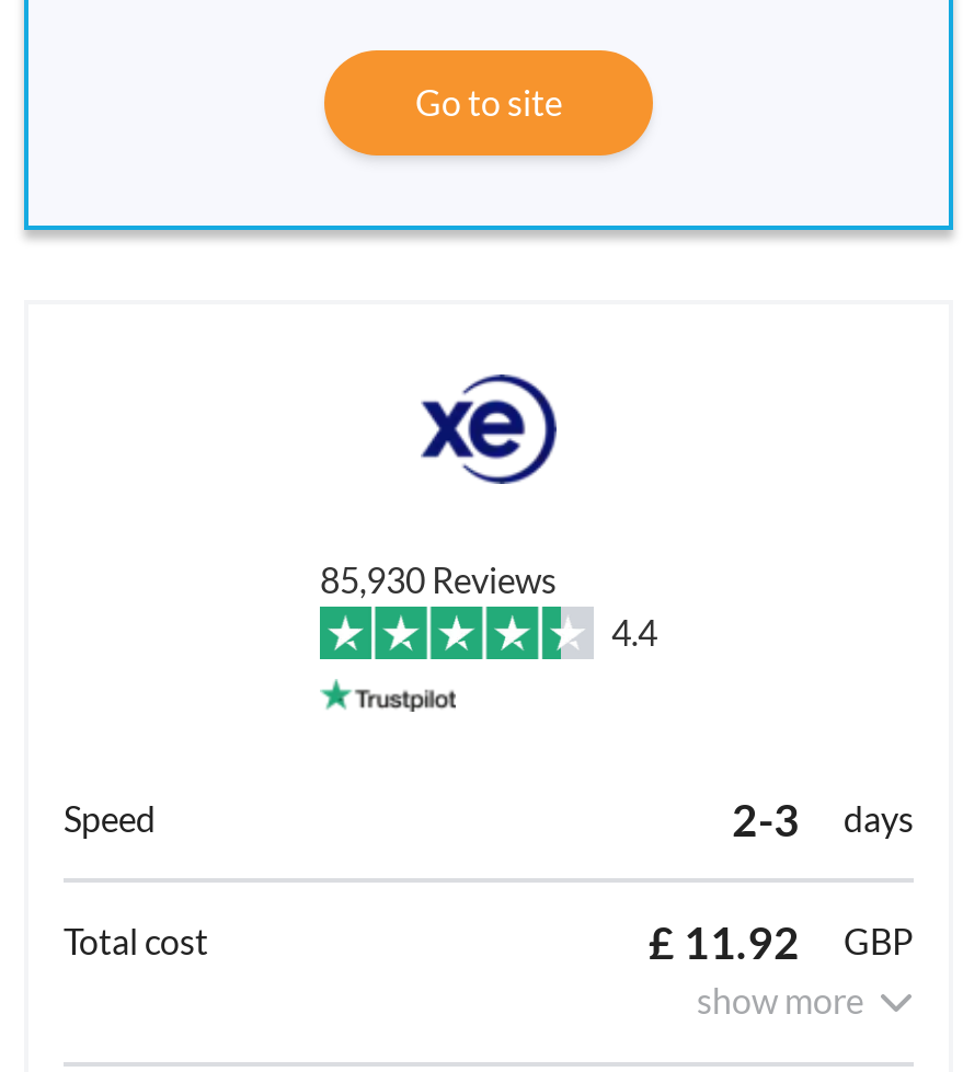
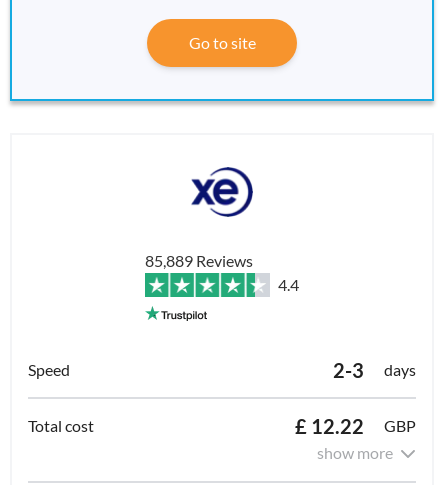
- 85,930 Reviews
+ 85,889 Reviews

- £ 11.92 GBP
+ £ 12.22 GBP
